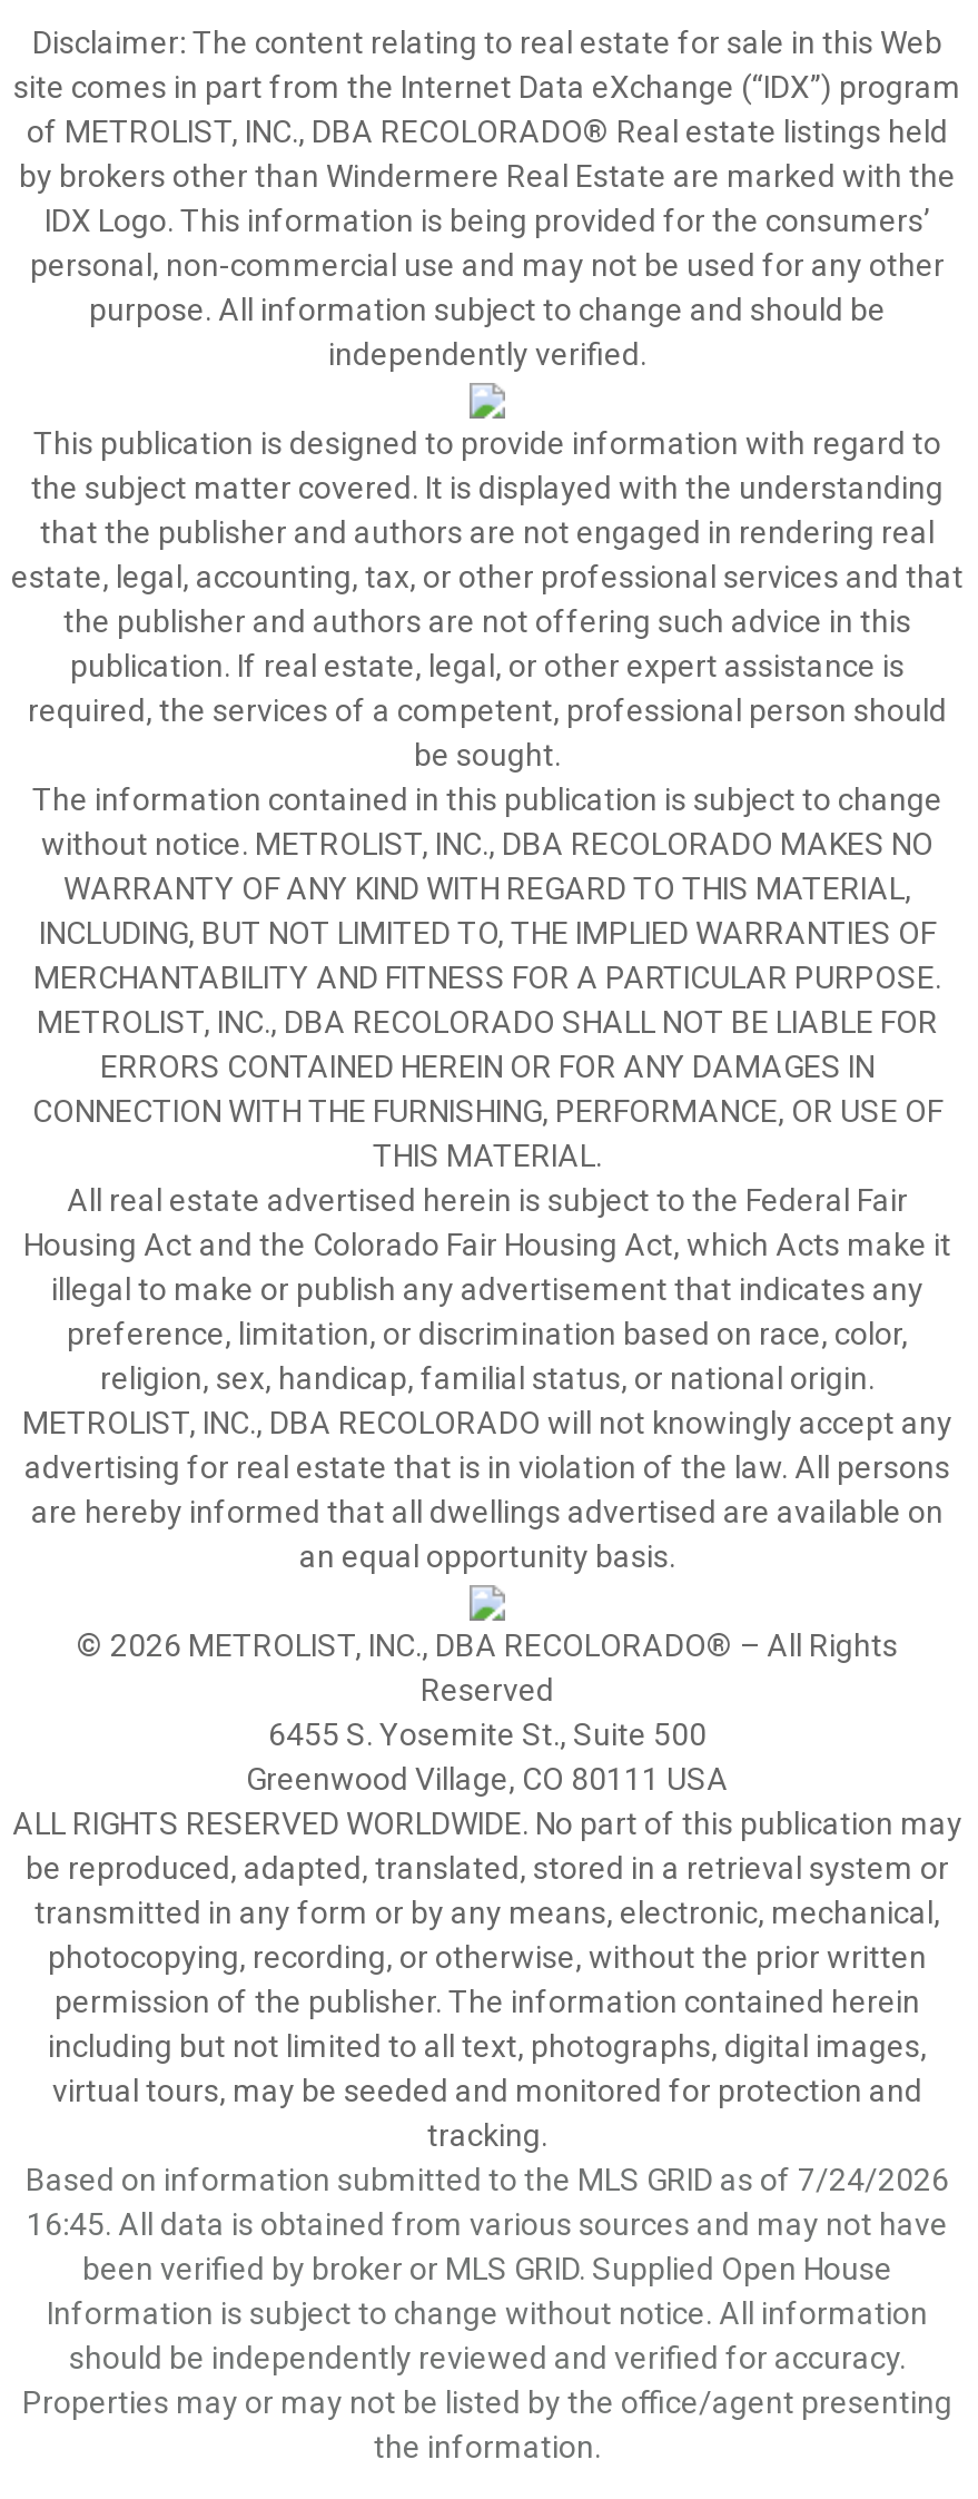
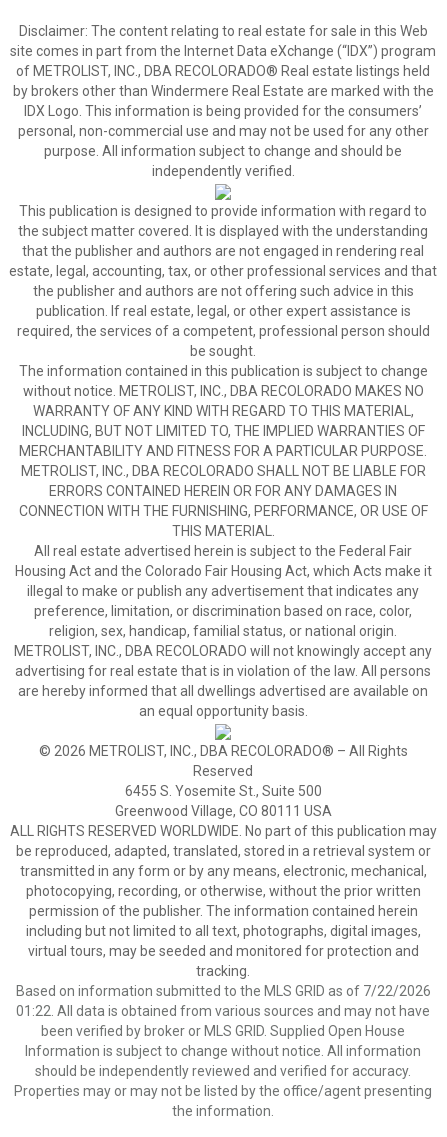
- Based on information submitted to the MLS GRID as of 7/24/2026
+ Based on information submitted to the MLS GRID as of 7/22/2026

- 16:45. All data is obtained from various sources and may not have
+ 01:22. All data is obtained from various sources and may not have
